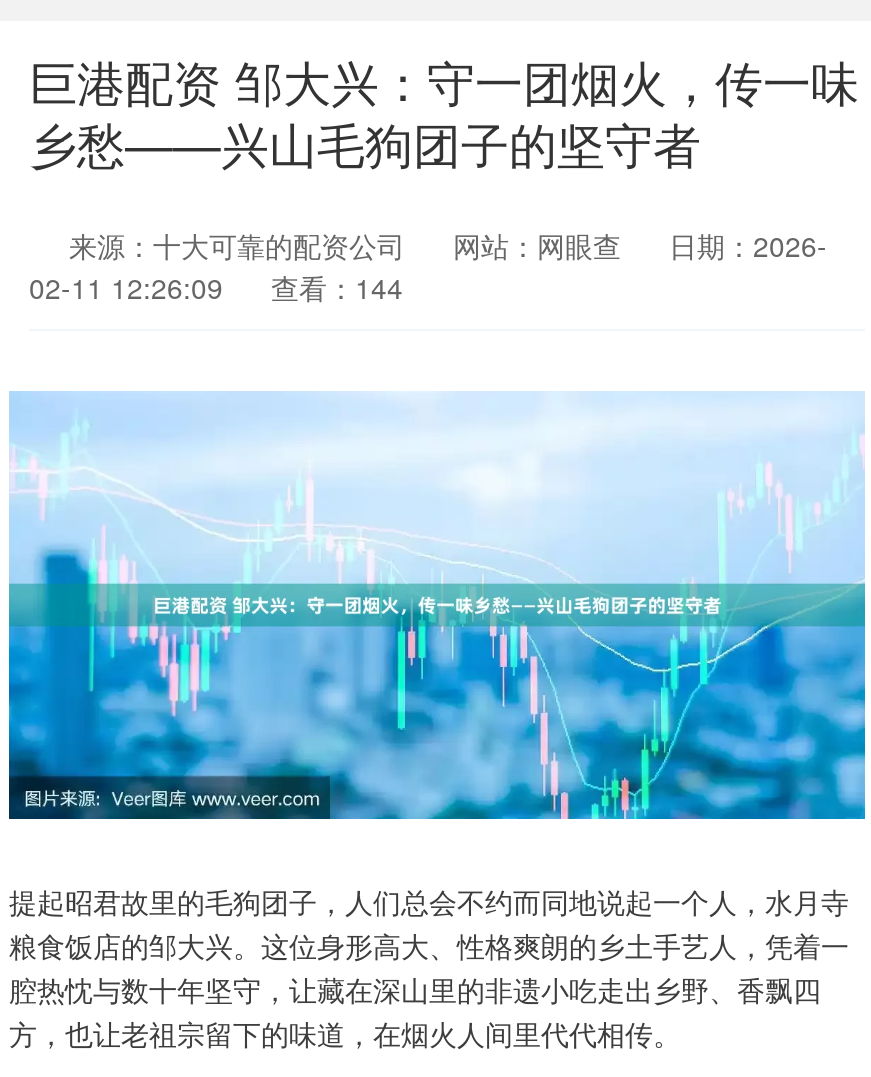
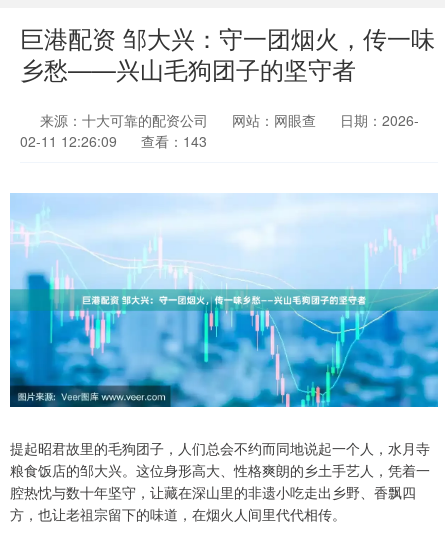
- 02-11 12:26:09 查看：144
+ 02-11 12:26:09 查看：143
